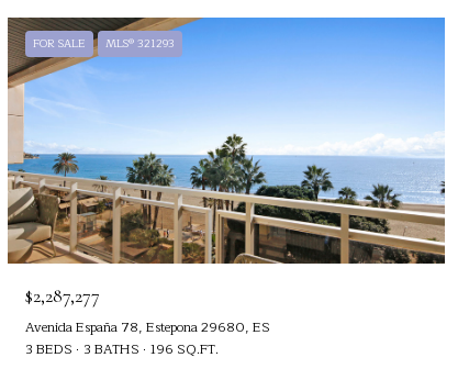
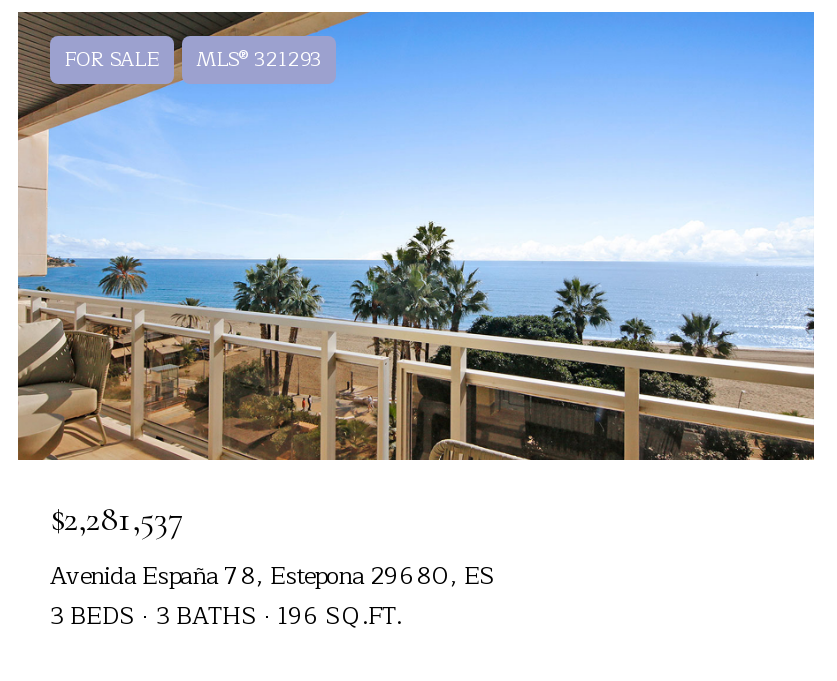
- $2,287,277
+ $2,281,537
